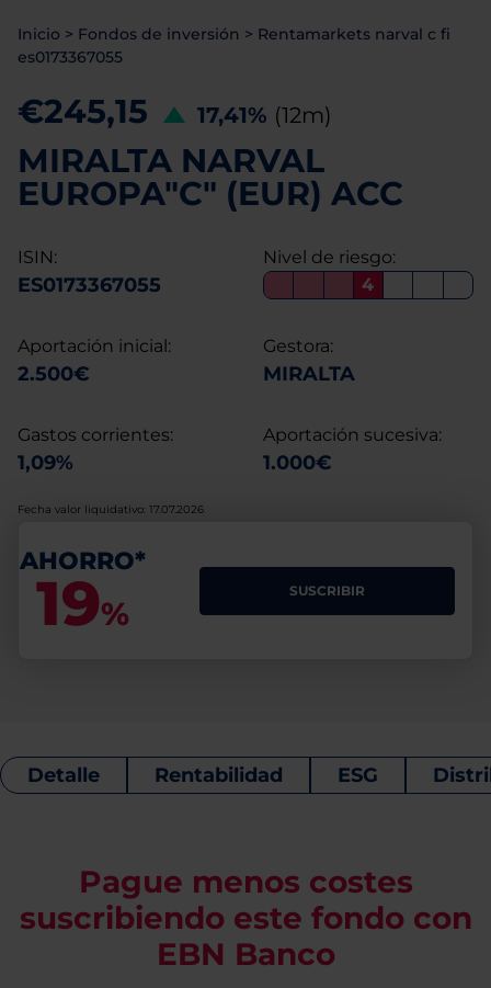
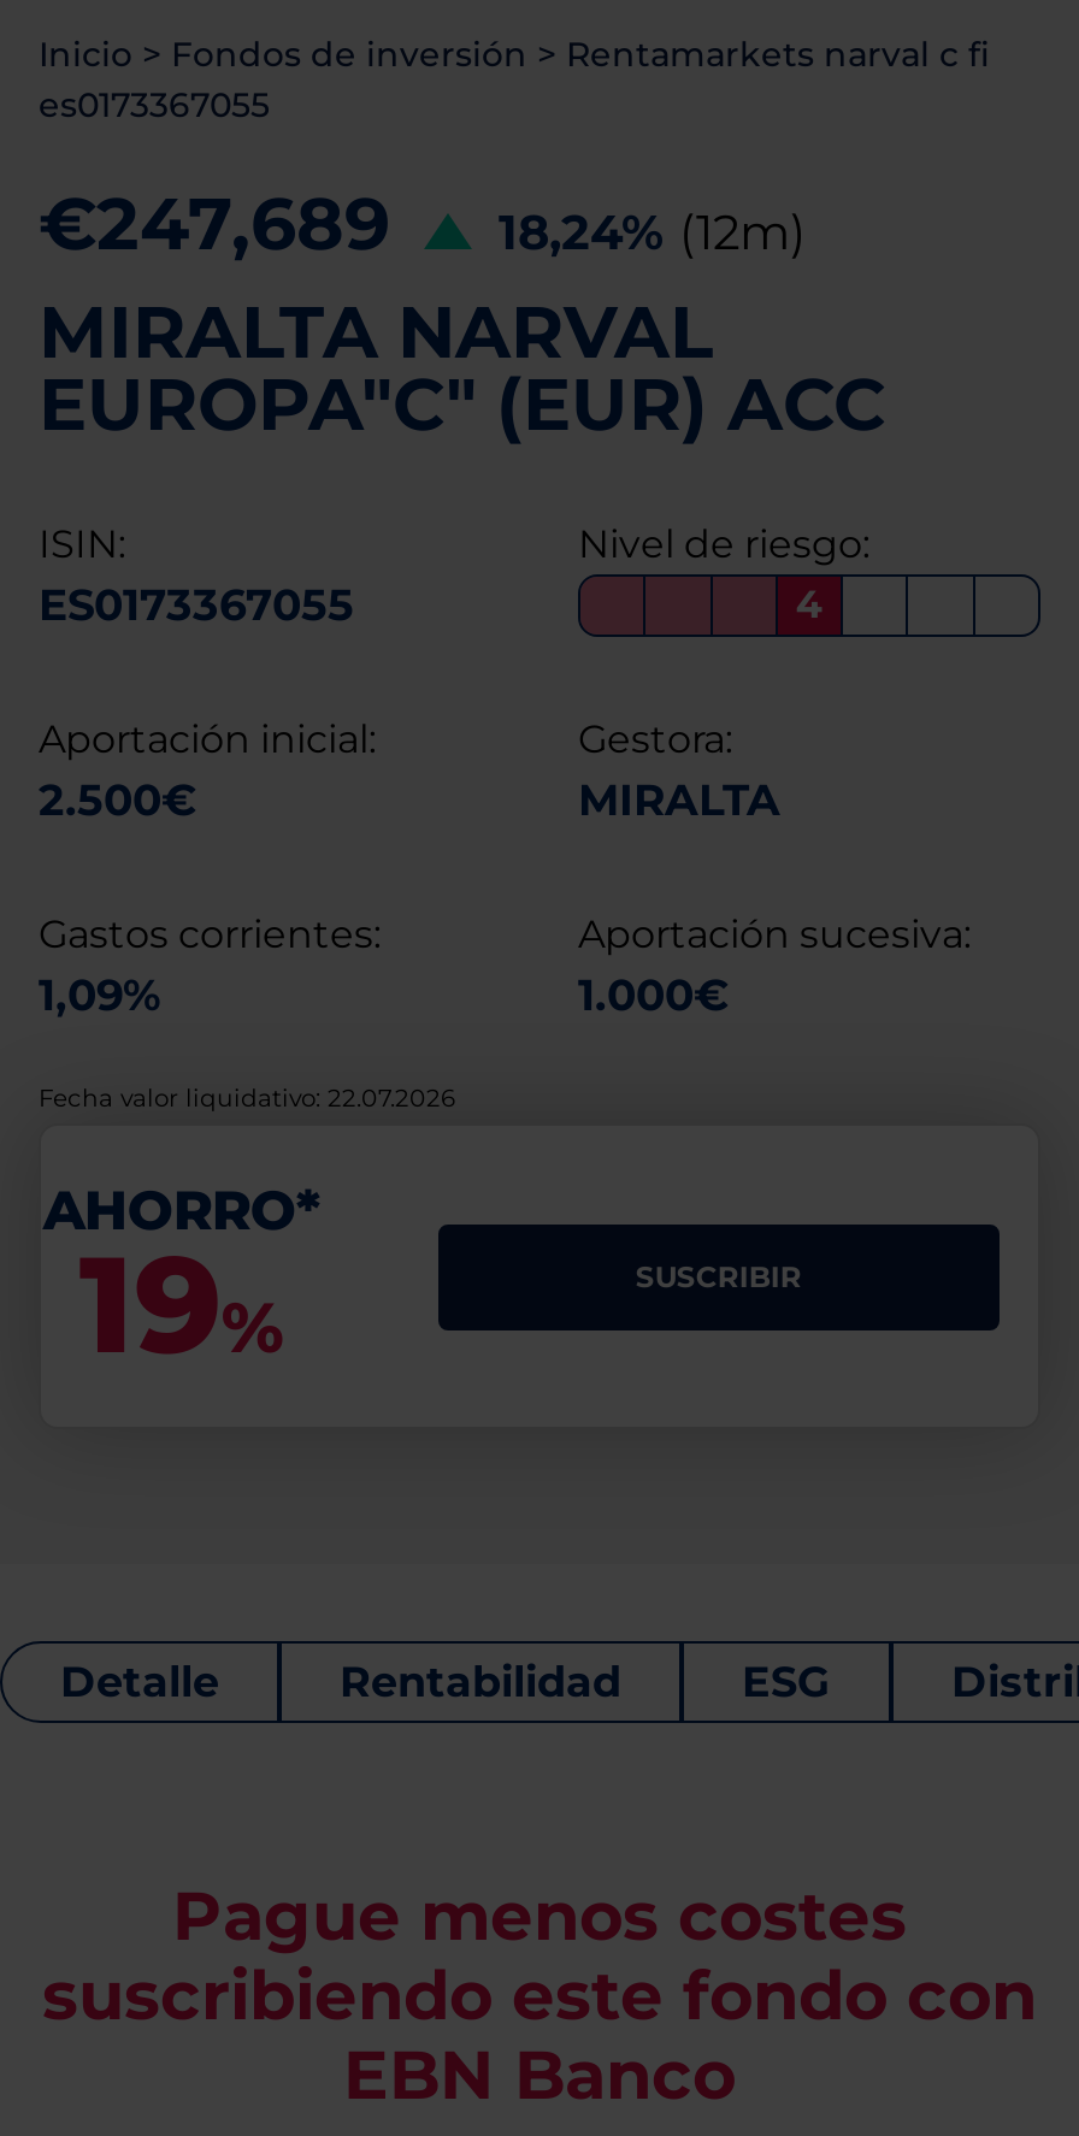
- €245,15
+ €247,689

- 17,41% (12m)
+ 18,24% (12m)

- Fecha valor liquidativo: 17.07.2026
+ Fecha valor liquidativo: 22.07.2026
